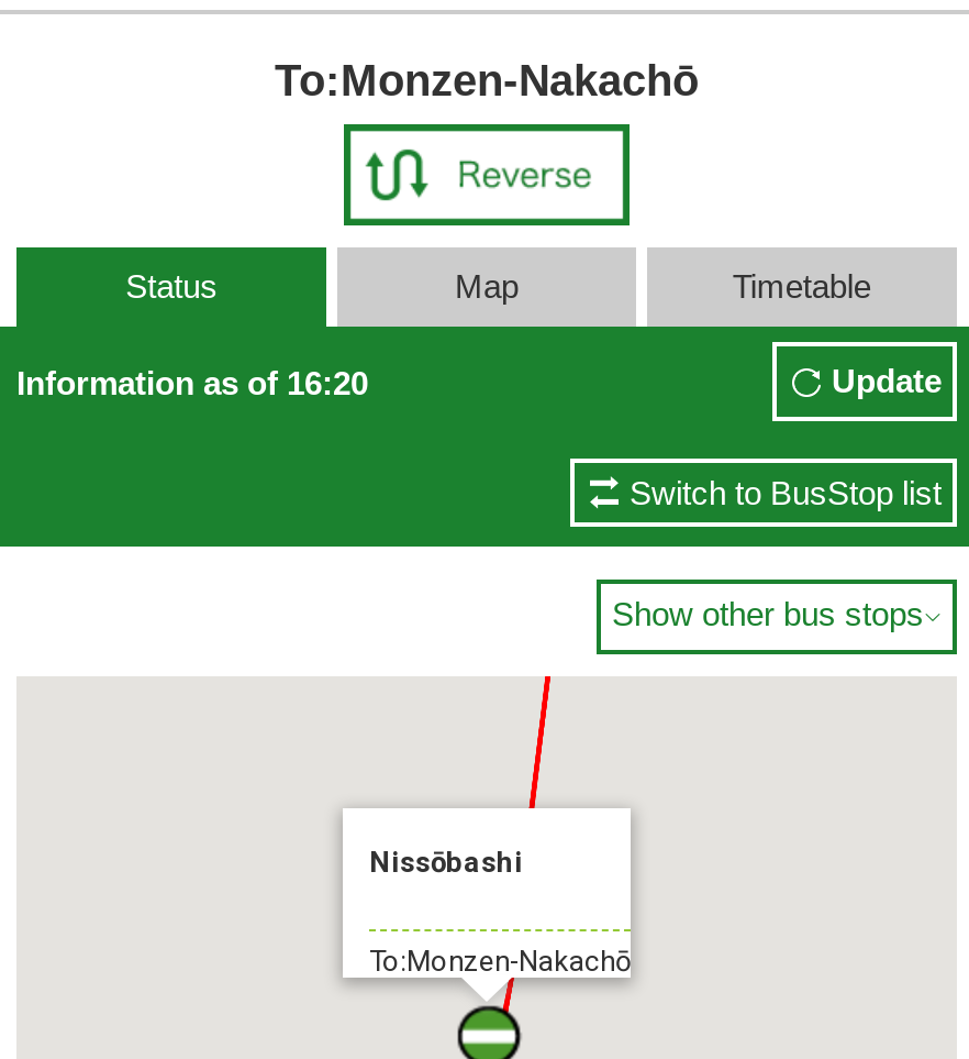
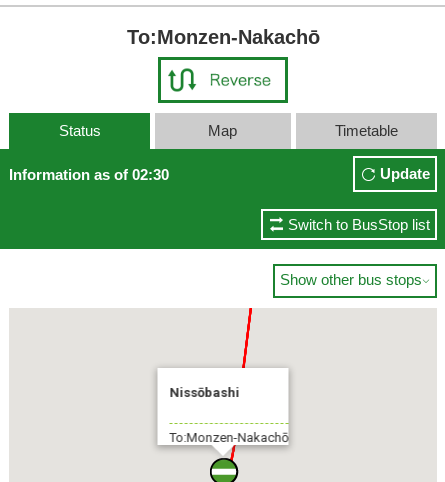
- Information as of 16:20
+ Information as of 02:30
